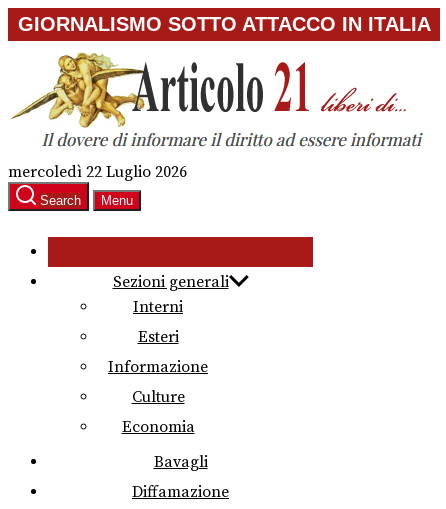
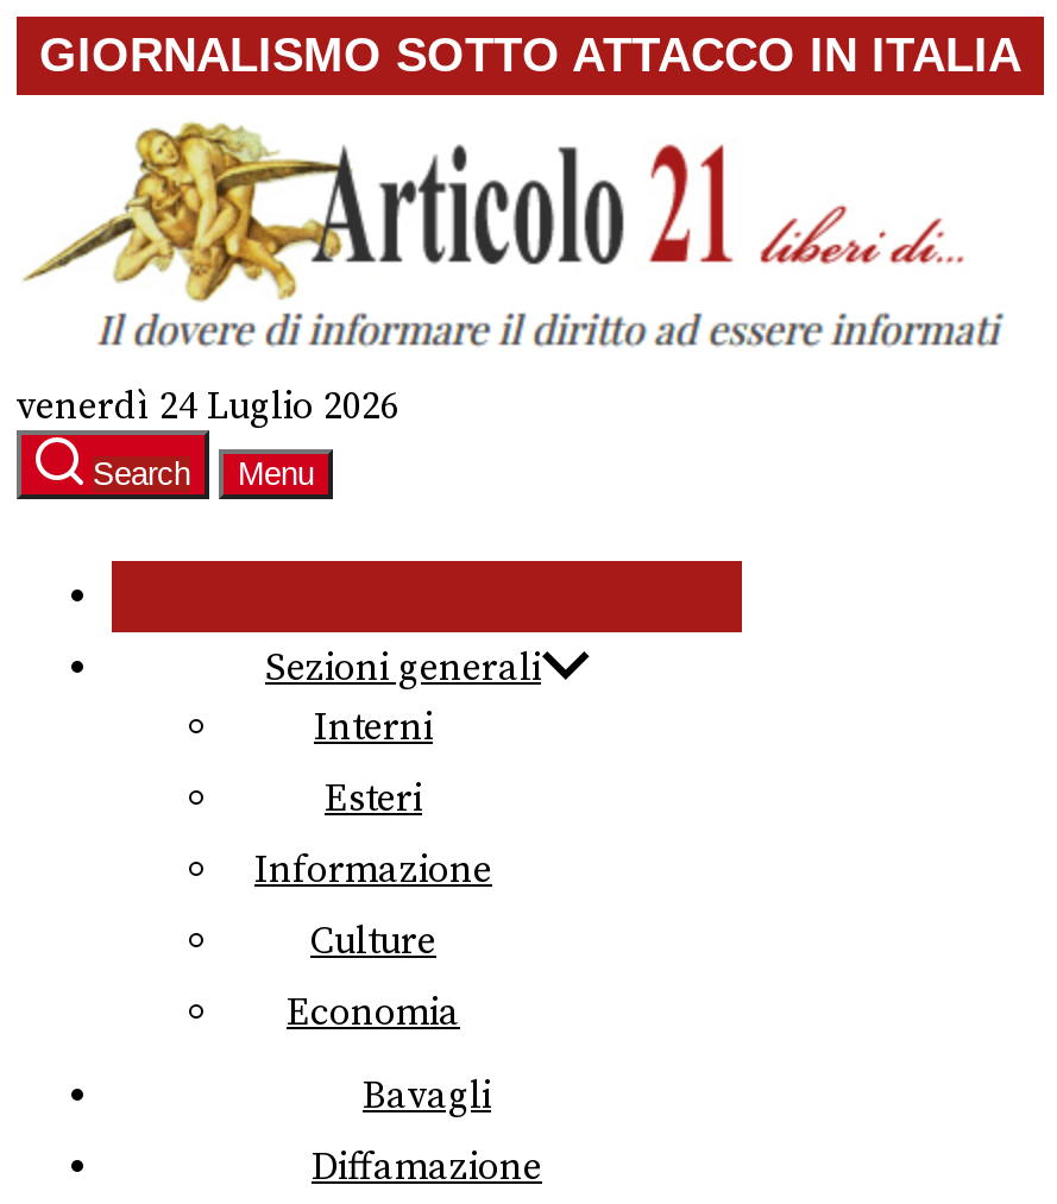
- mercoledì 22 Luglio 2026
+ venerdì 24 Luglio 2026
